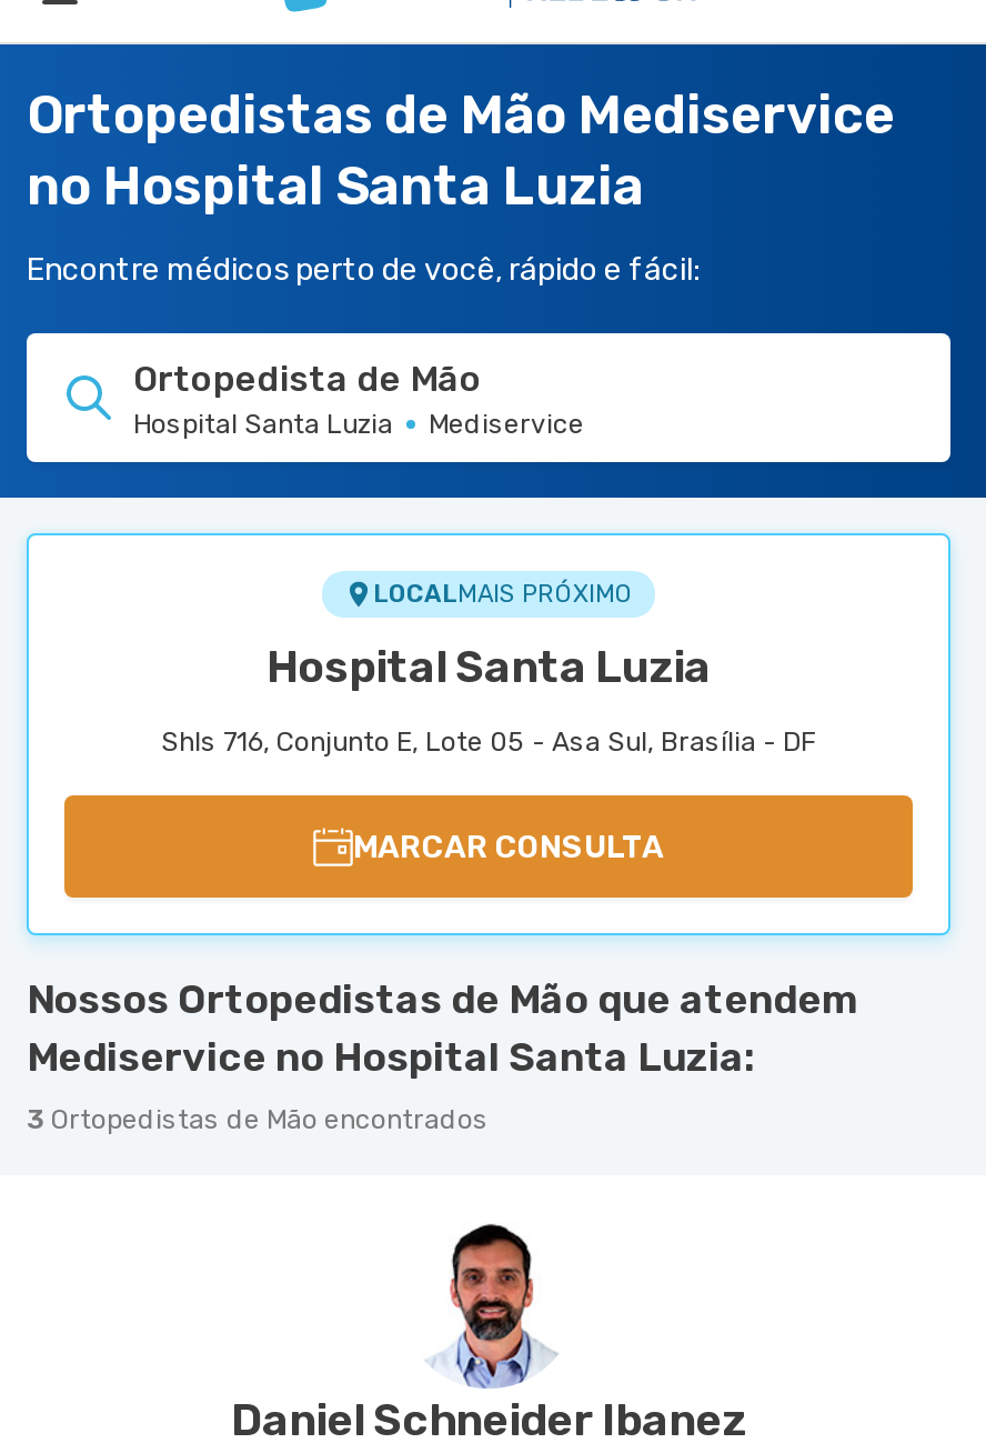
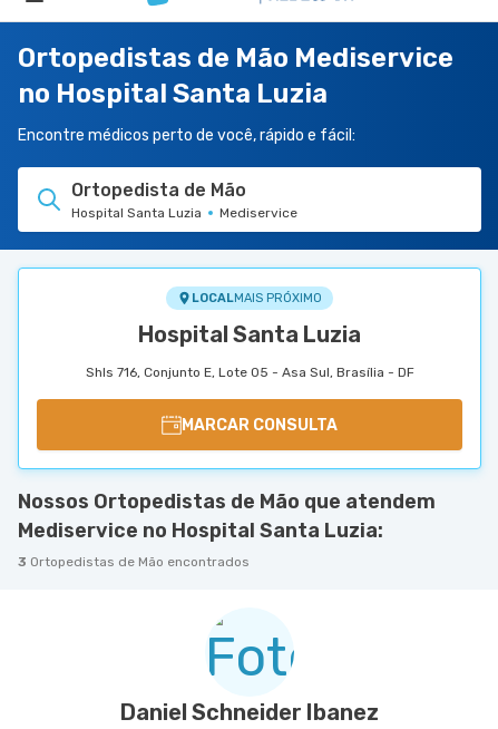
- [image]
+ [image]
